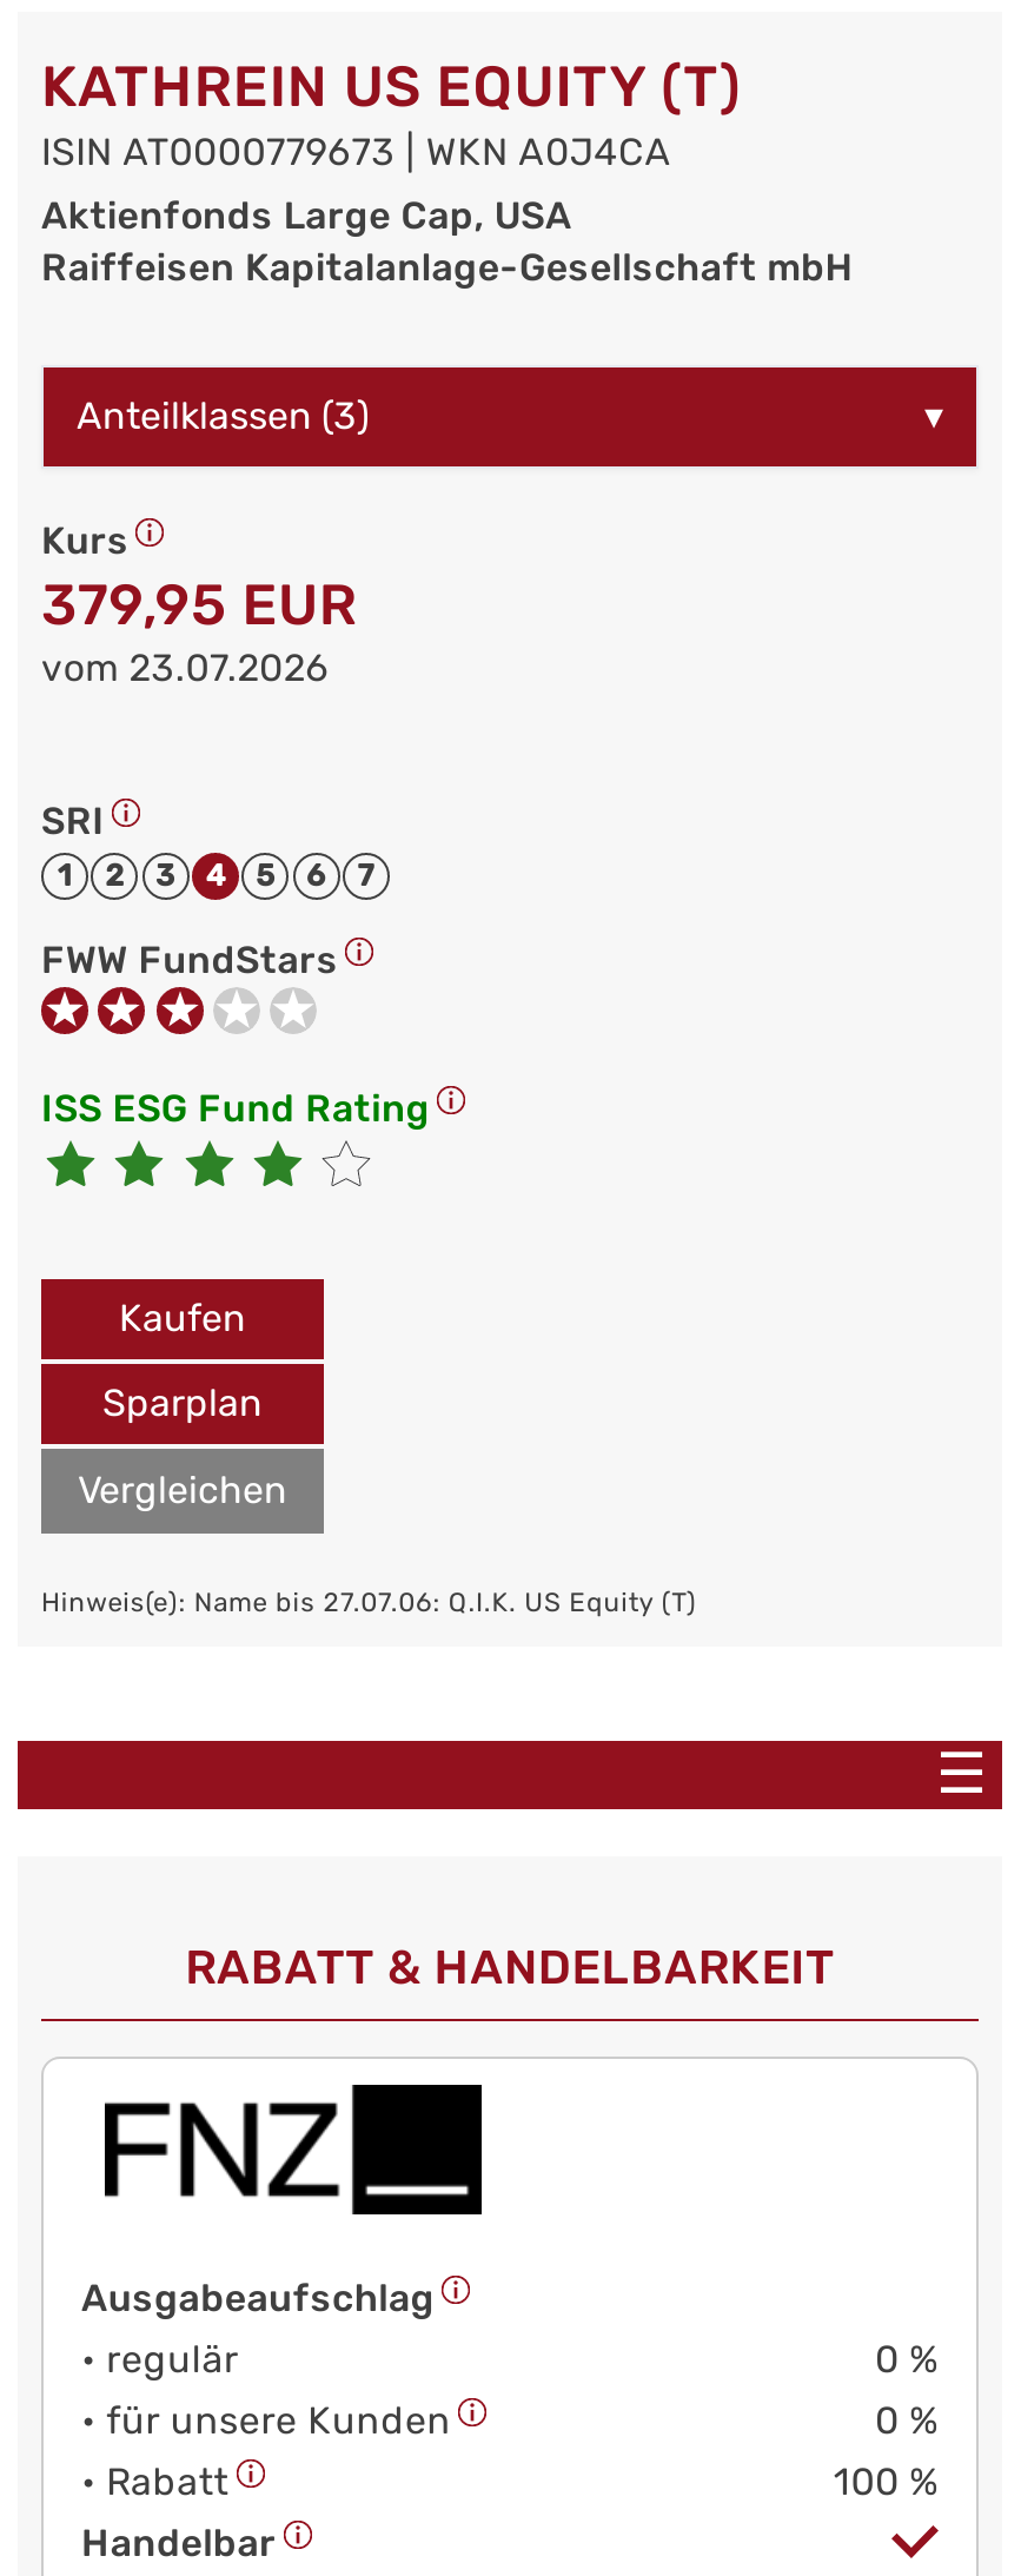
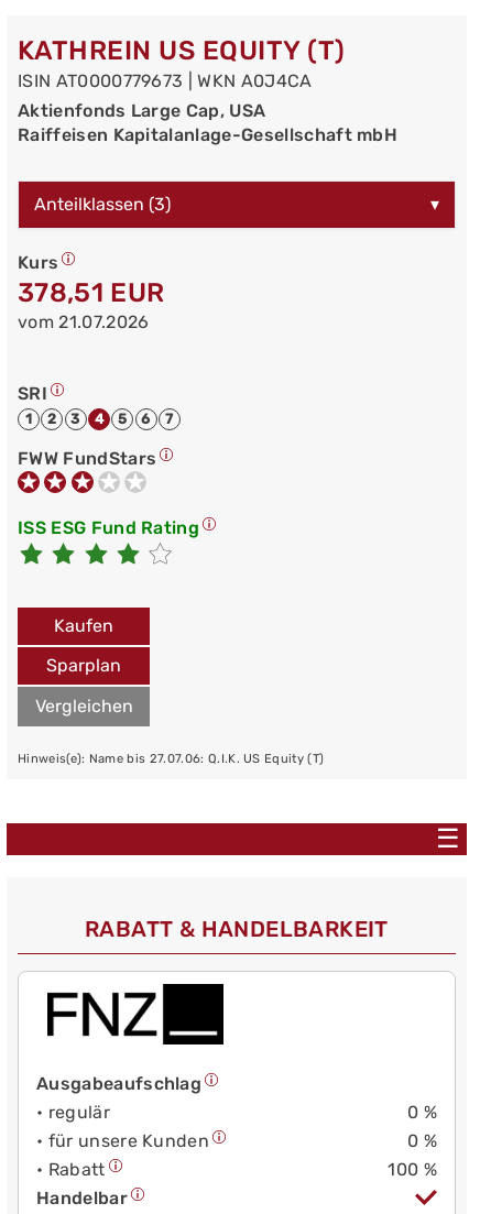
- 379,95 EUR
+ 378,51 EUR

- vom 23.07.2026
+ vom 21.07.2026
